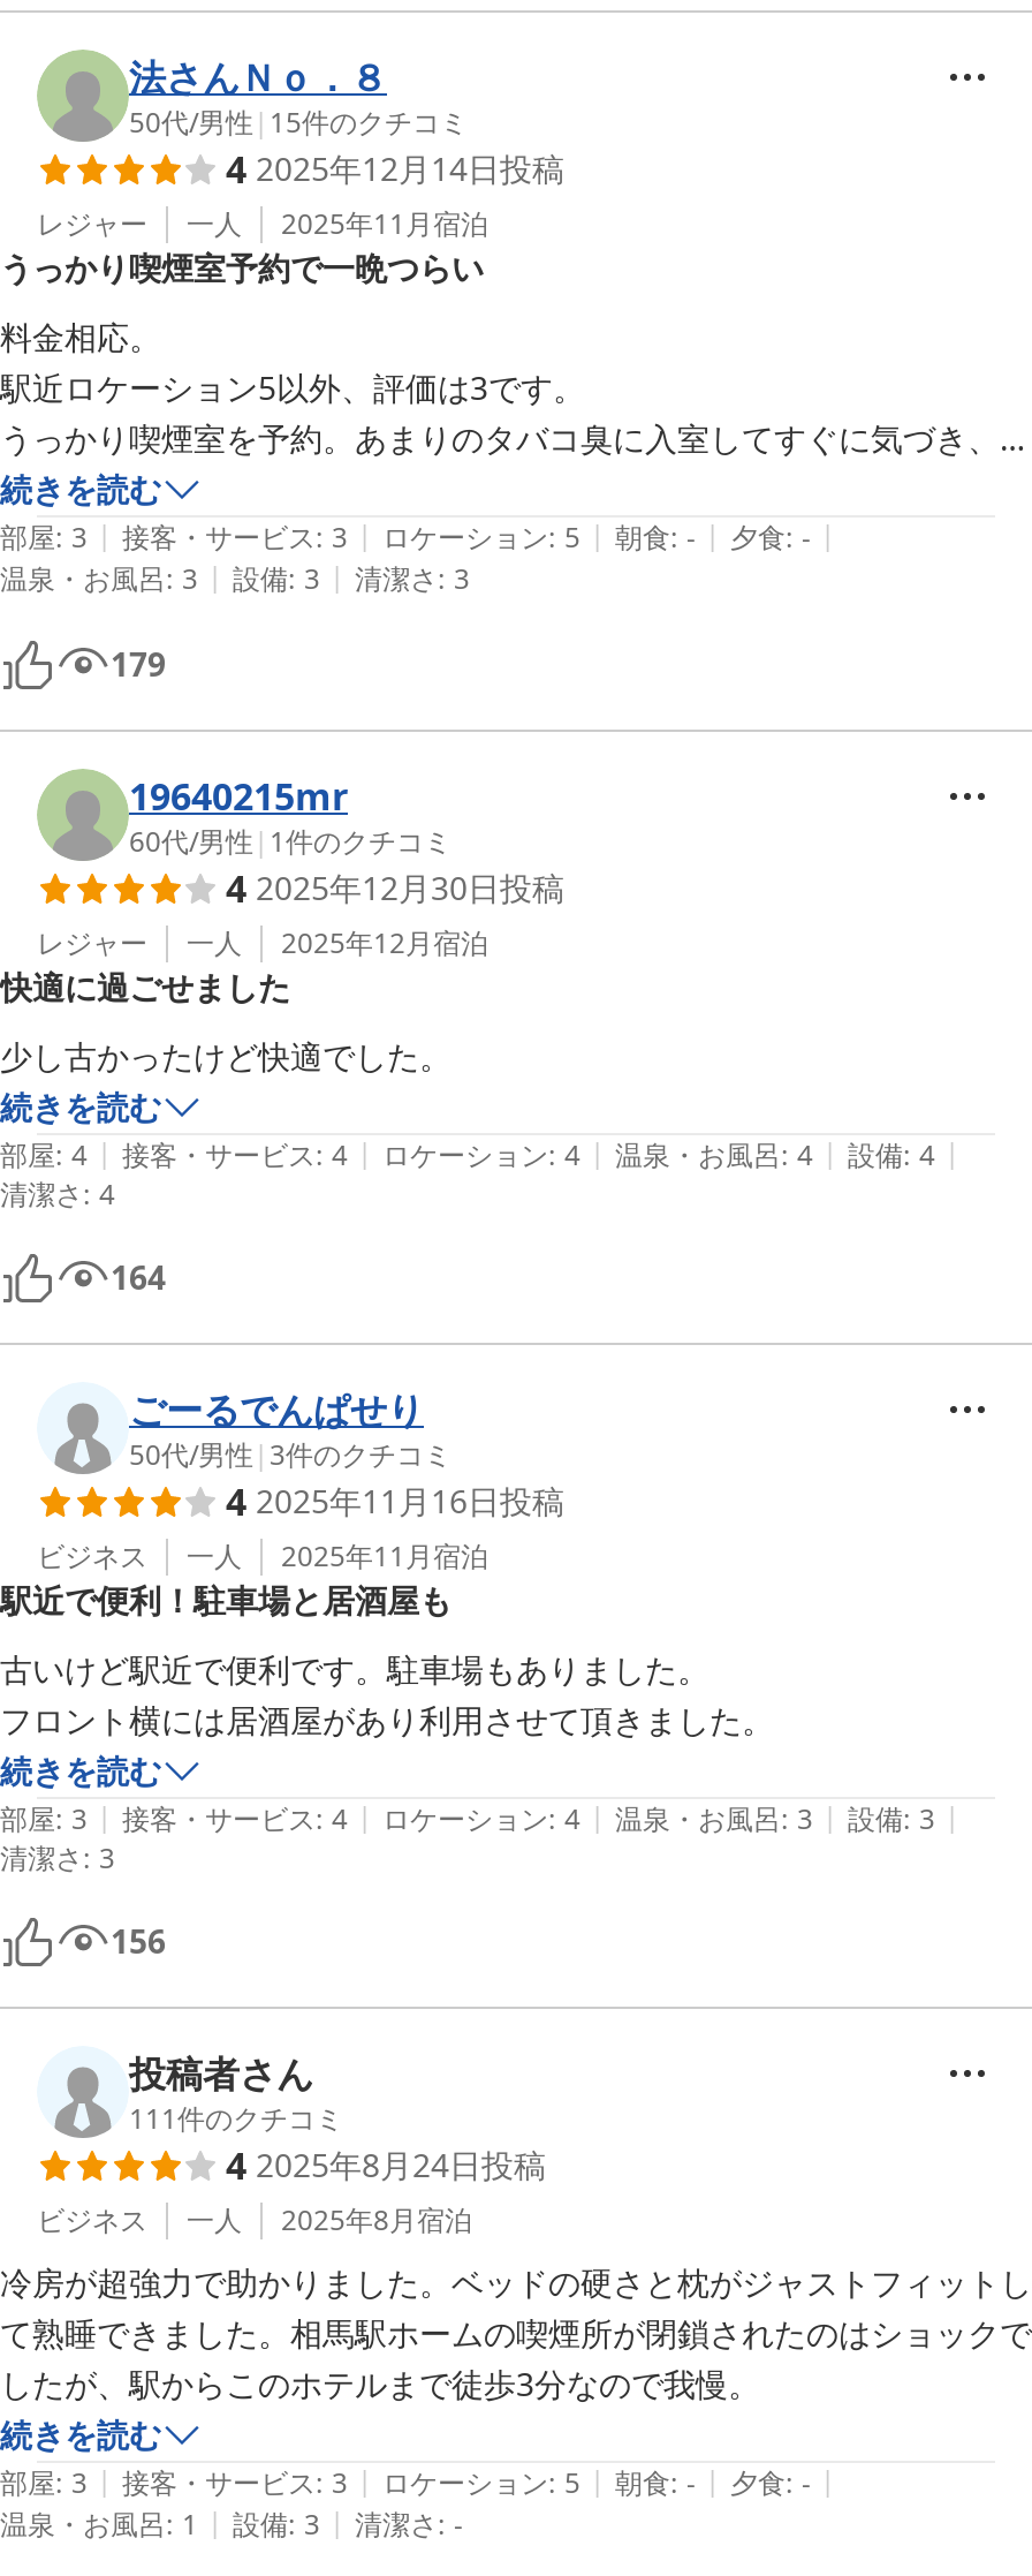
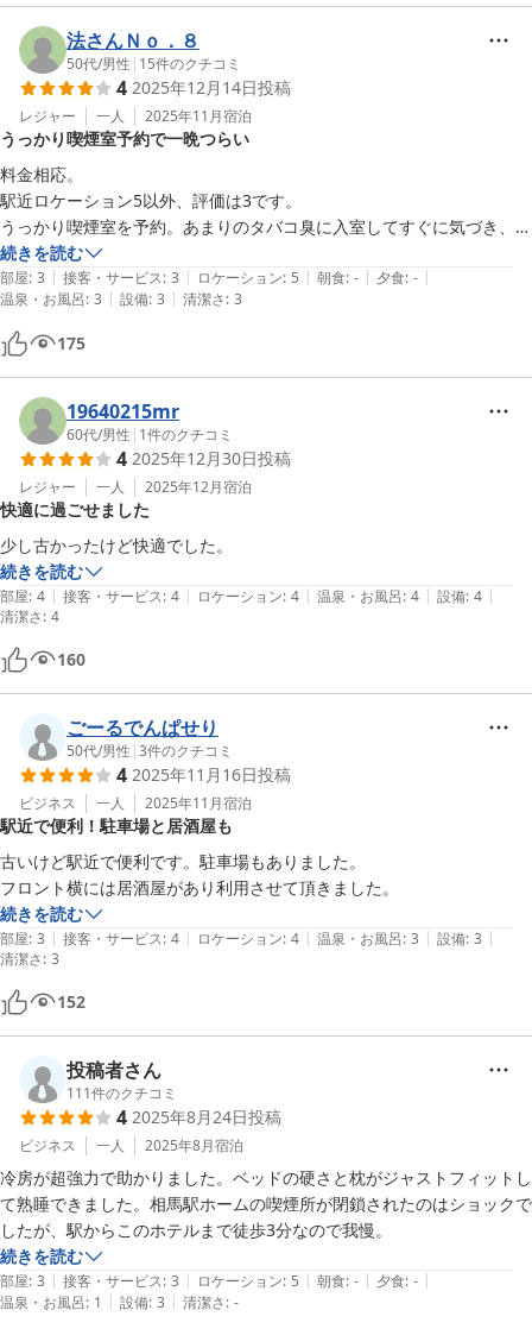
- 179
+ 175

- 164
+ 160

- 156
+ 152
